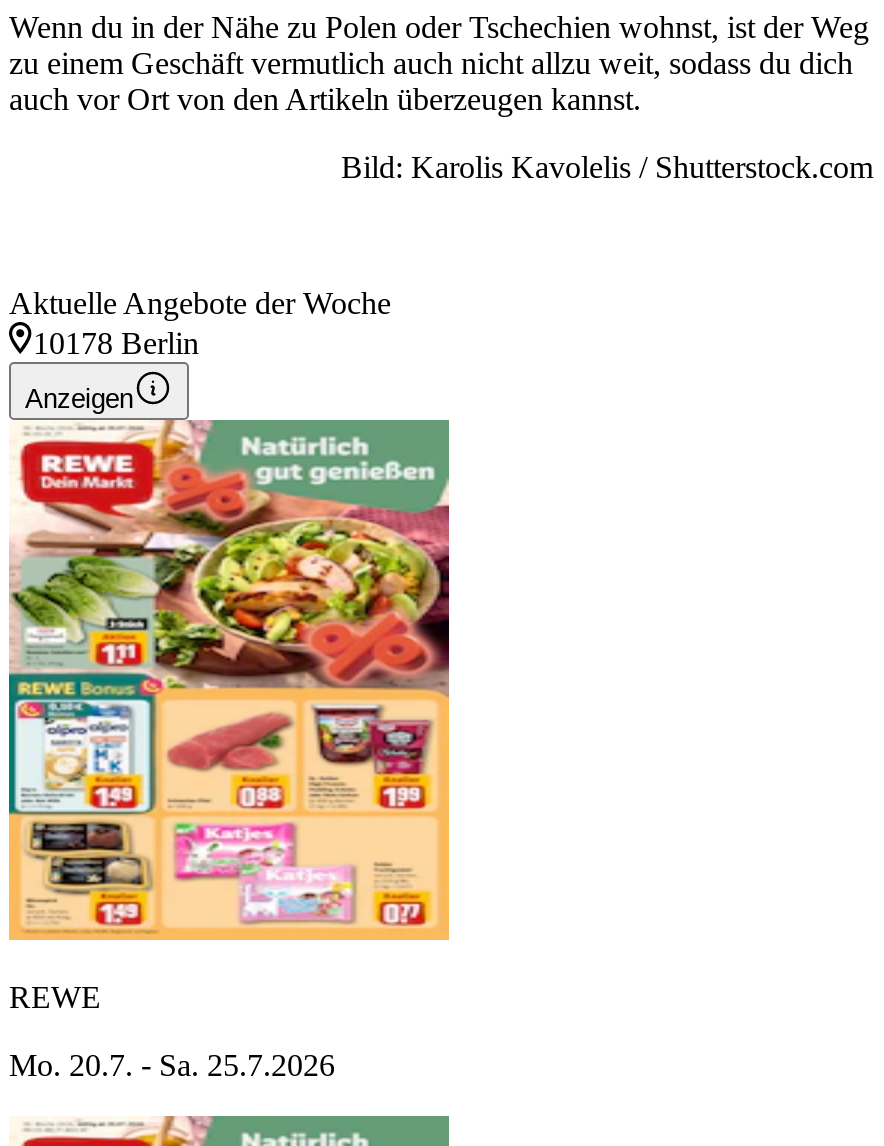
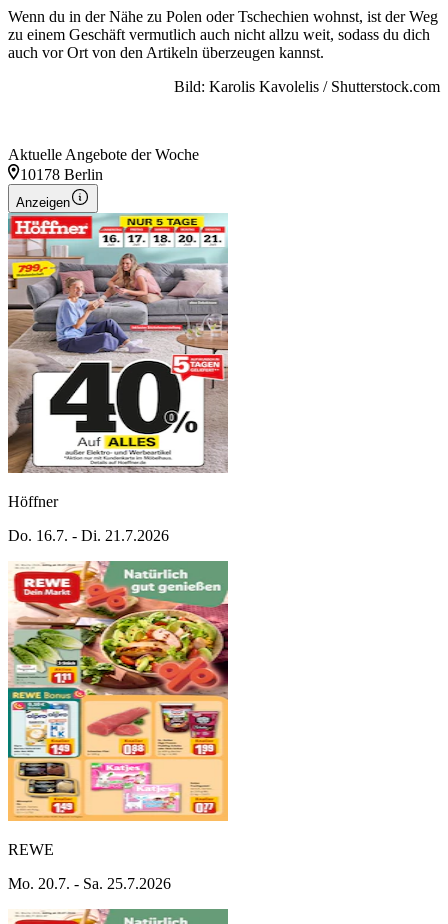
+ [image]
+ Höffner
+ Do. 16.7. - Di. 21.7.2026
